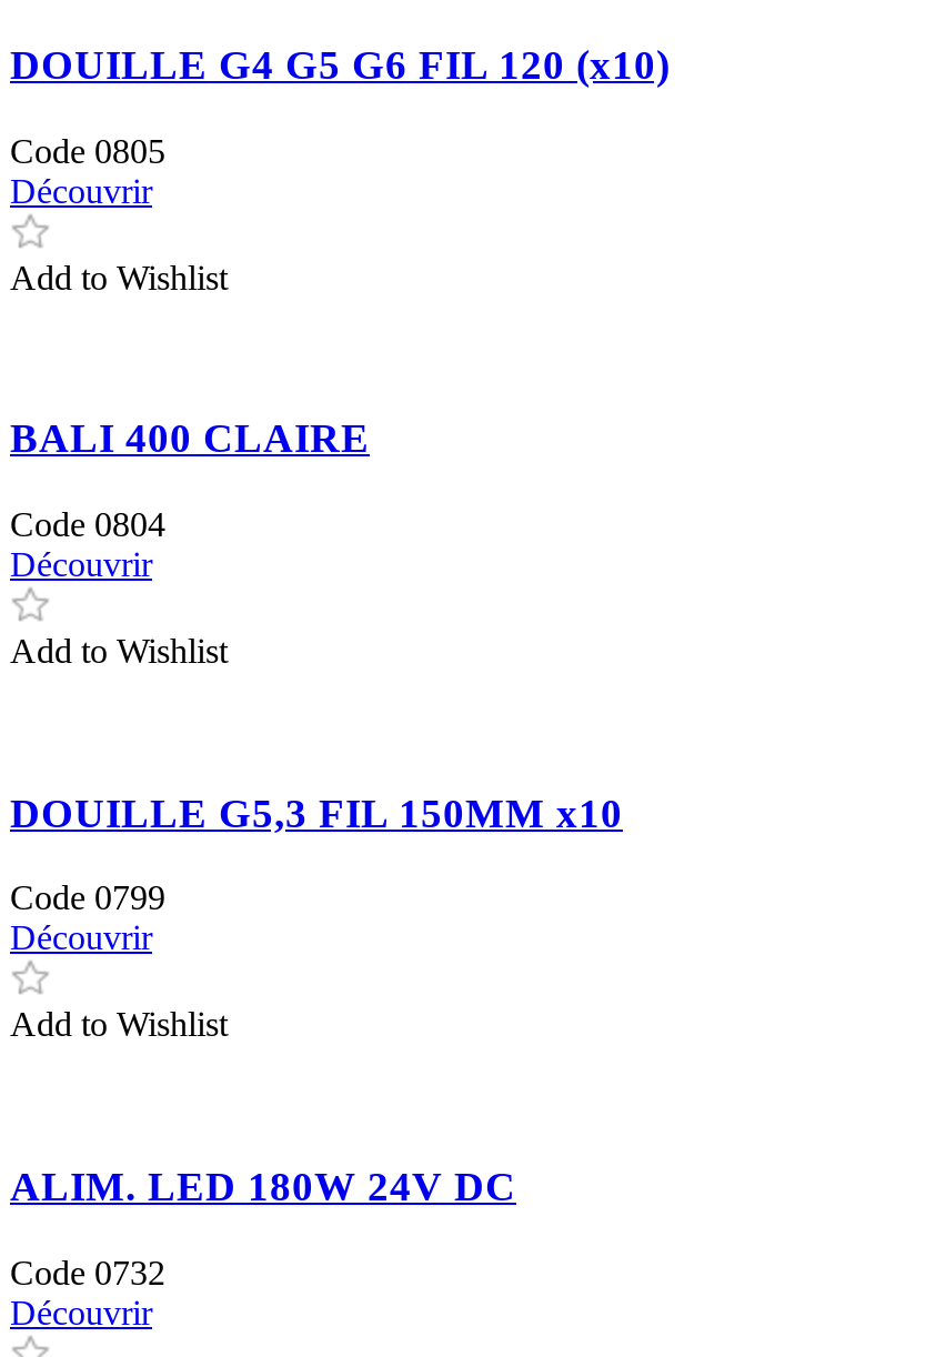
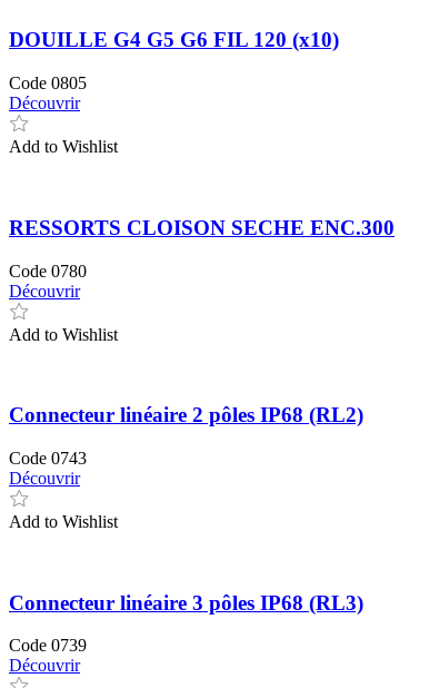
- BALI 400 CLAIRE
+ RESSORTS CLOISON SECHE ENC.300

- Code 0804
+ Code 0780

- DOUILLE G5,3 FIL 150MM x10
+ Connecteur linéaire 2 pôles IP68 (RL2)

- Code 0799
+ Code 0743

- ALIM. LED 180W 24V DC
+ Connecteur linéaire 3 pôles IP68 (RL3)

- Code 0732
+ Code 0739
